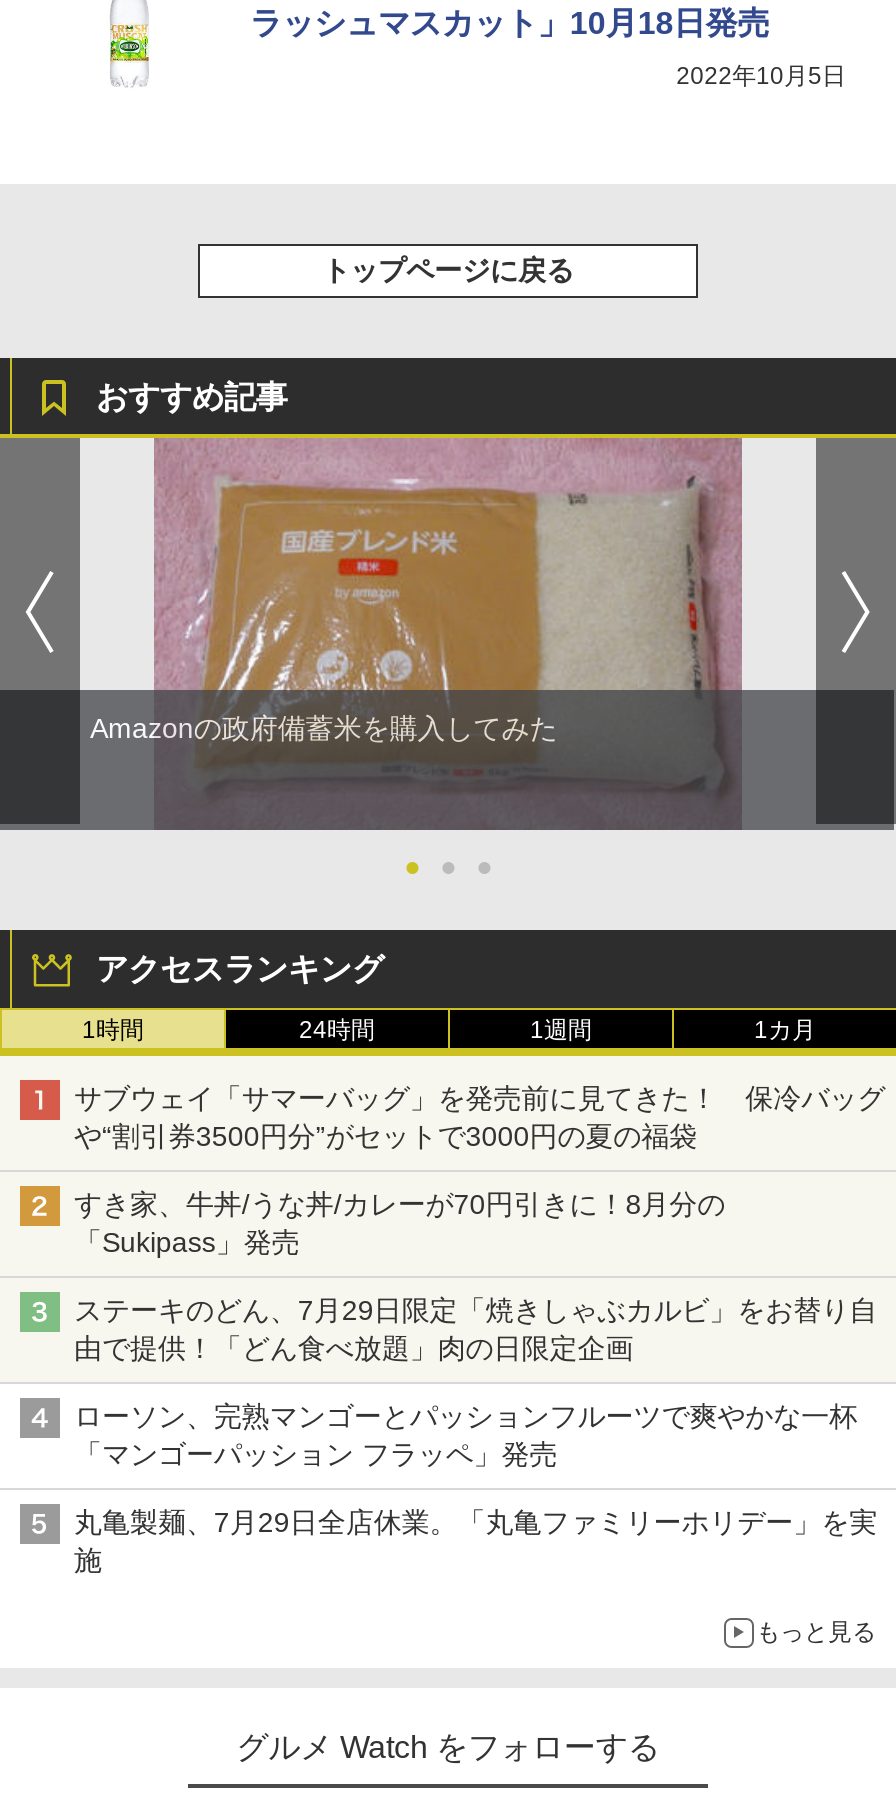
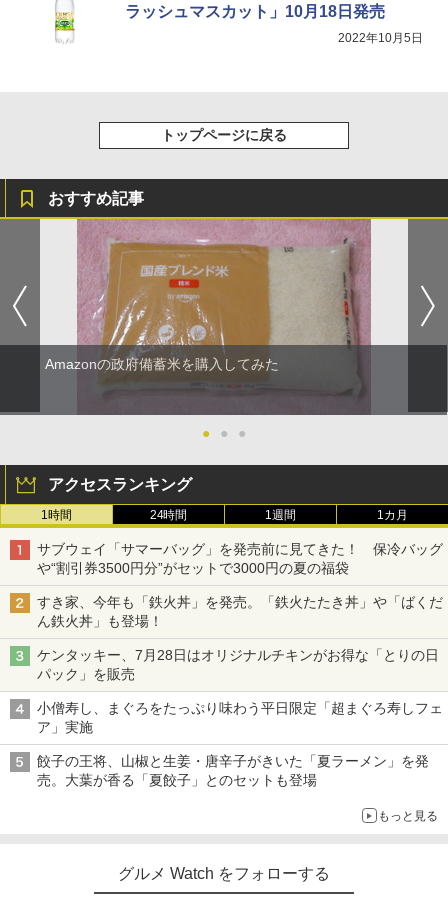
- すき家、牛丼/うな丼/カレーが70円引きに！8月分の
- 「Sukipass」発売
+ すき家、今年も「鉄火丼」を発売。「鉄火たたき丼」や「ばくだ
+ ん鉄火丼」も登場！

- ステーキのどん、7月29日限定「焼きしゃぶカルビ」をお替り自
- 由で提供！「どん食べ放題」肉の日限定企画
+ ケンタッキー、7月28日はオリジナルチキンがお得な「とりの日
+ パック」を販売

- ローソン、完熟マンゴーとパッションフルーツで爽やかな一杯
- 「マンゴーパッション フラッペ」発売
+ 小僧寿し、まぐろをたっぷり味わう平日限定「超まぐろ寿しフェ
+ ア」実施

- 丸亀製麺、7月29日全店休業。「丸亀ファミリーホリデー」を実
- 施
+ 餃子の王将、山椒と生姜・唐辛子がきいた「夏ラーメン」を発
+ 売。大葉が香る「夏餃子」とのセットも登場
